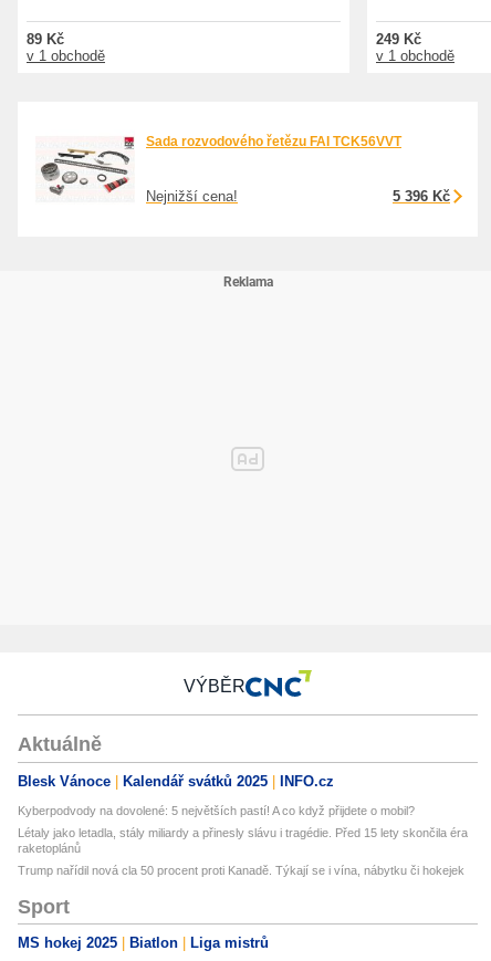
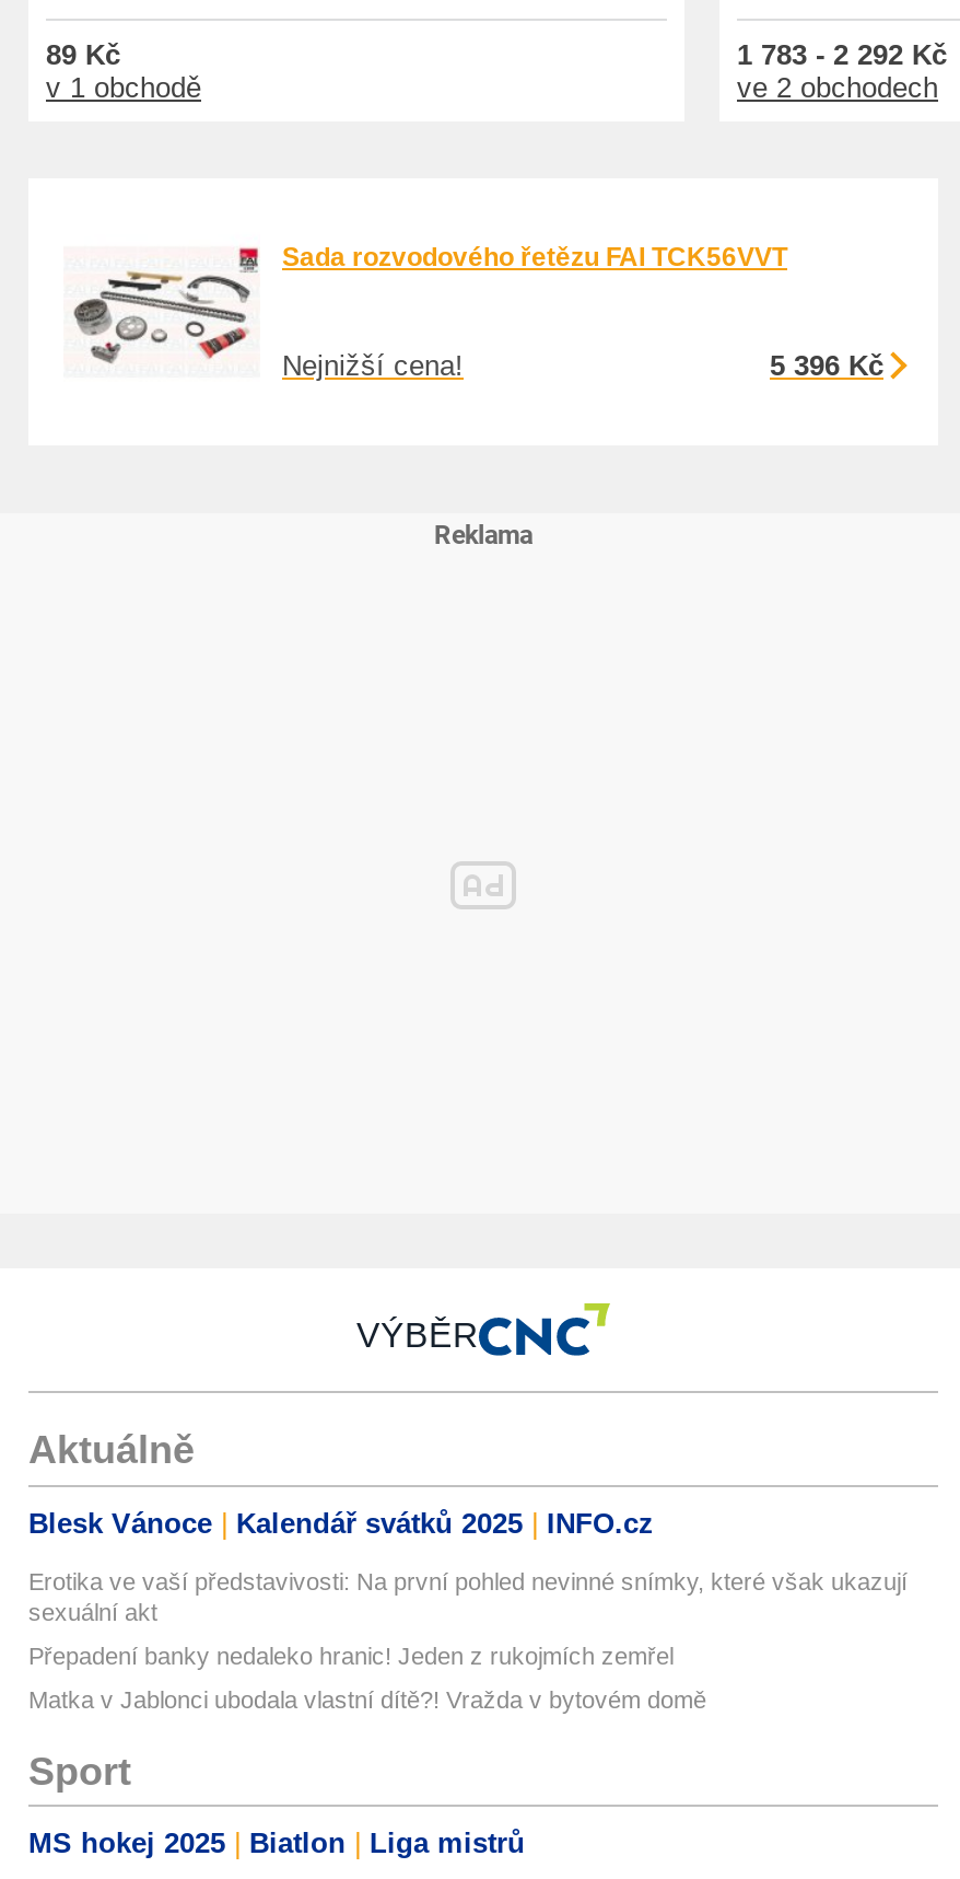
- 249 Kč
- v 1 obchodě
+ 1 783 - 2 292 Kč
+ ve 2 obchodech

- Kyberpodvody na dovolené: 5 největších pastí! A co když přijdete o mobil?
+ Erotika ve vaší představivosti: Na první pohled nevinné snímky, které však ukazují
+ sexuální akt

- Létaly jako letadla, stály miliardy a přinesly slávu i tragédie. Před 15 lety skončila éra
- raketoplánů
+ Přepadení banky nedaleko hranic! Jeden z rukojmích zemřel

- Trump nařídil nová cla 50 procent proti Kanadě. Týkají se i vína, nábytku či hokejek
+ Matka v Jablonci ubodala vlastní dítě?! Vražda v bytovém domě
